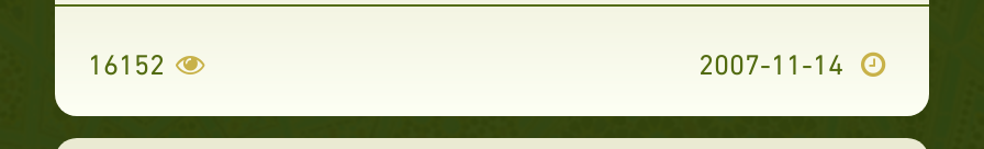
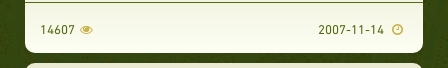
- 16152
+ 14607
